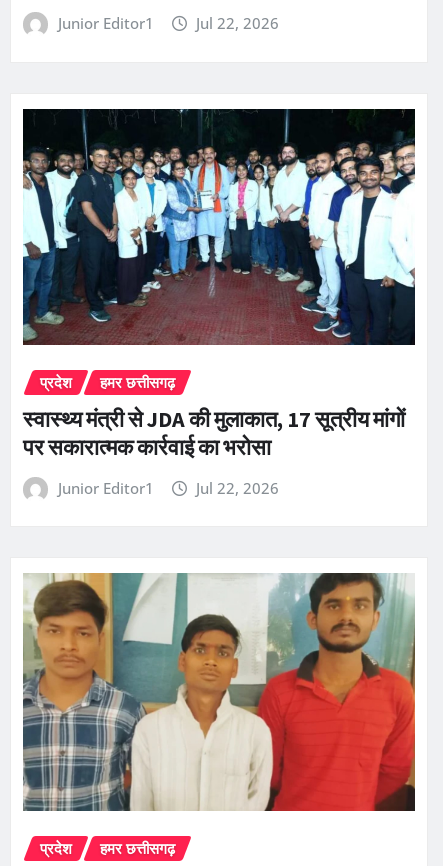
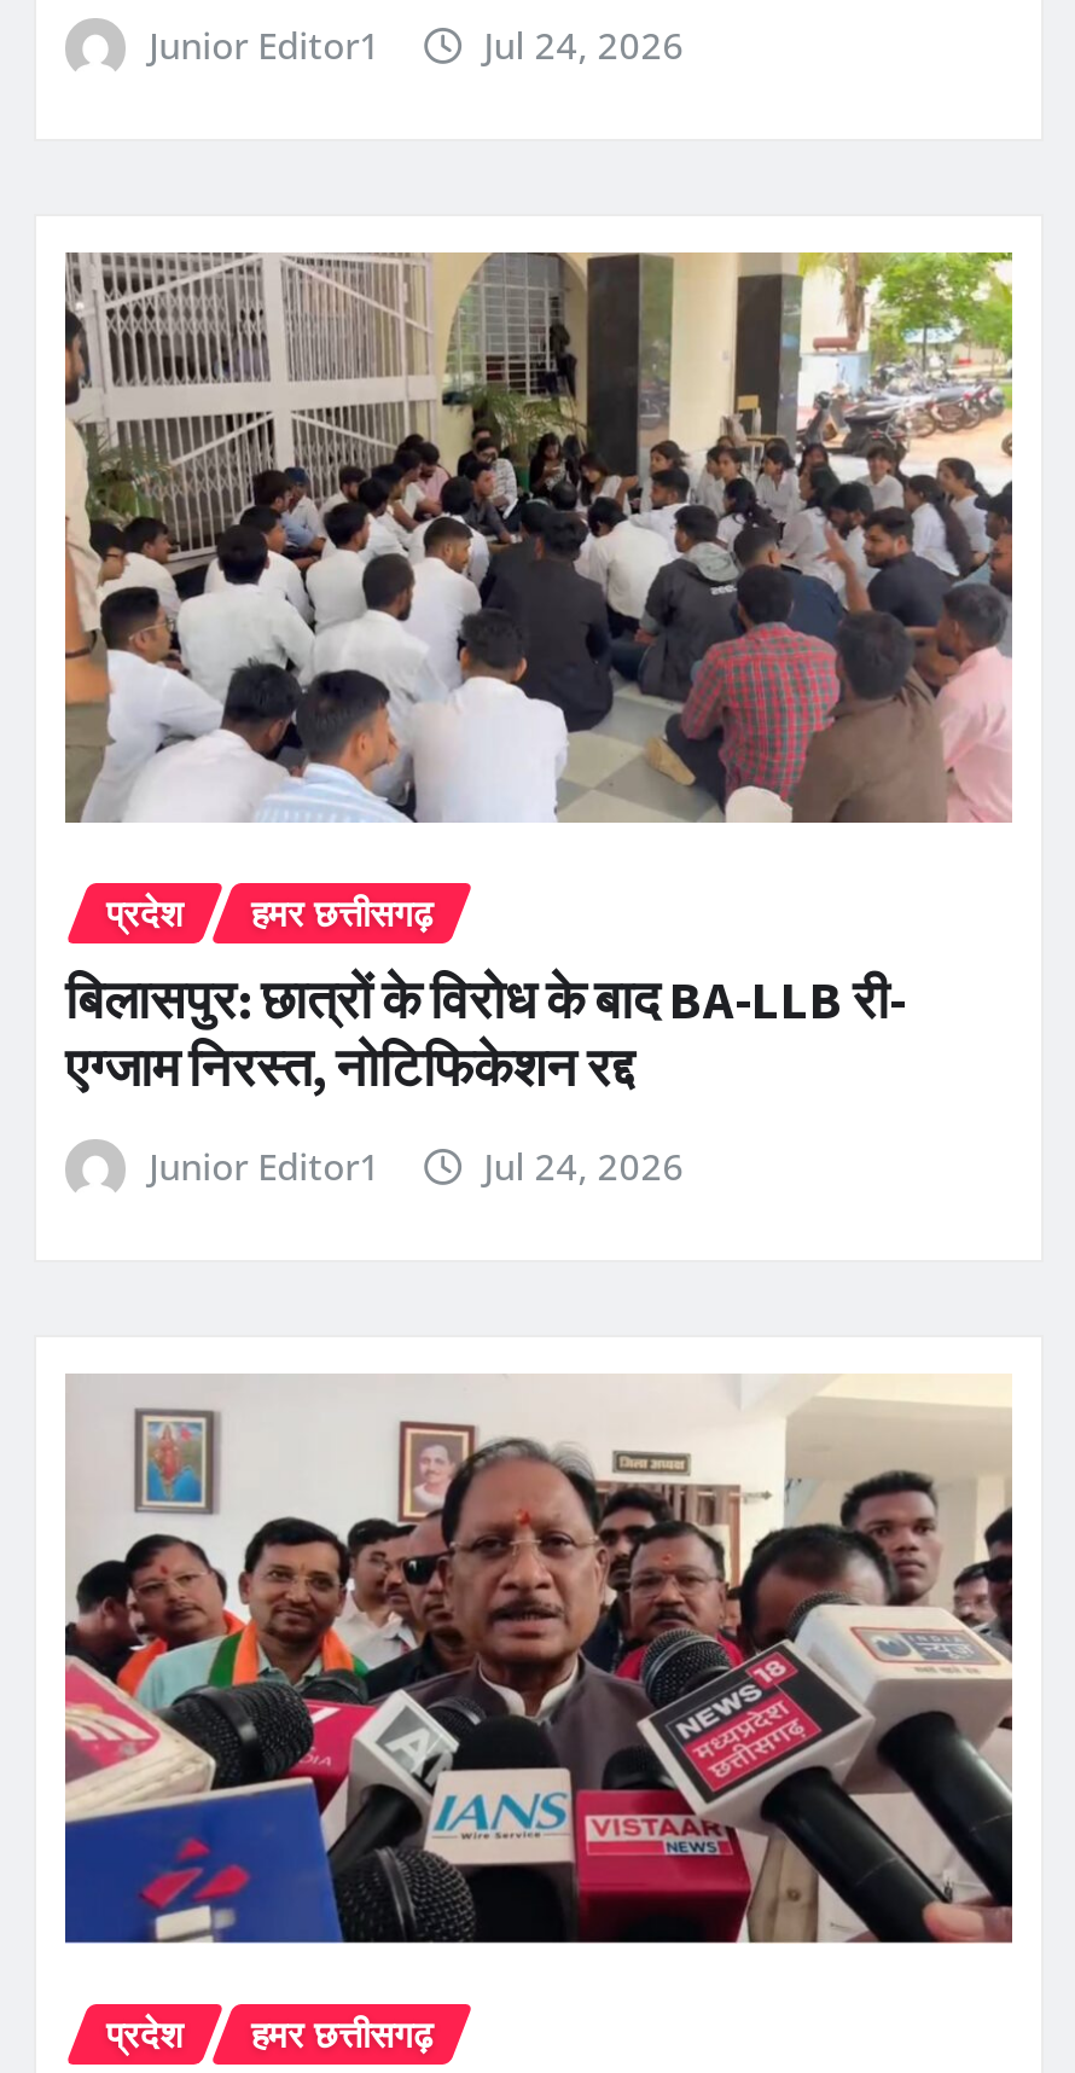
- Jul 22, 2026
+ Jul 24, 2026

- [image]
+ [image]

- स्वास्थ्य मंत्री से JDA की मुलाकात, 17 सूत्रीय मांगों
- पर सकारात्मक कार्रवाई का भरोसा
+ बिलासपुर: छात्रों के विरोध के बाद BA-LLB री-
+ एग्जाम निरस्त, नोटिफिकेशन रद्द

- Jul 22, 2026
+ Jul 24, 2026

- [image]
+ [image]
